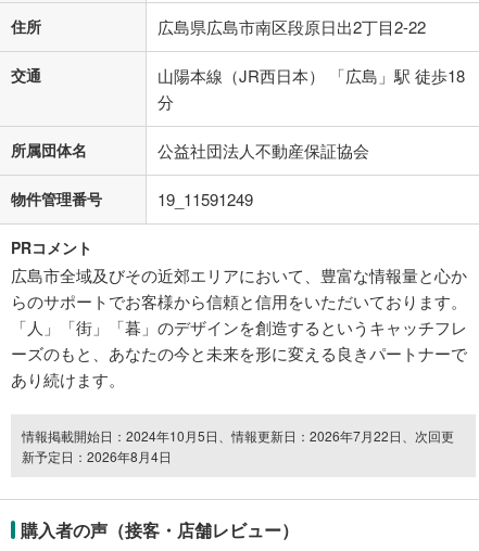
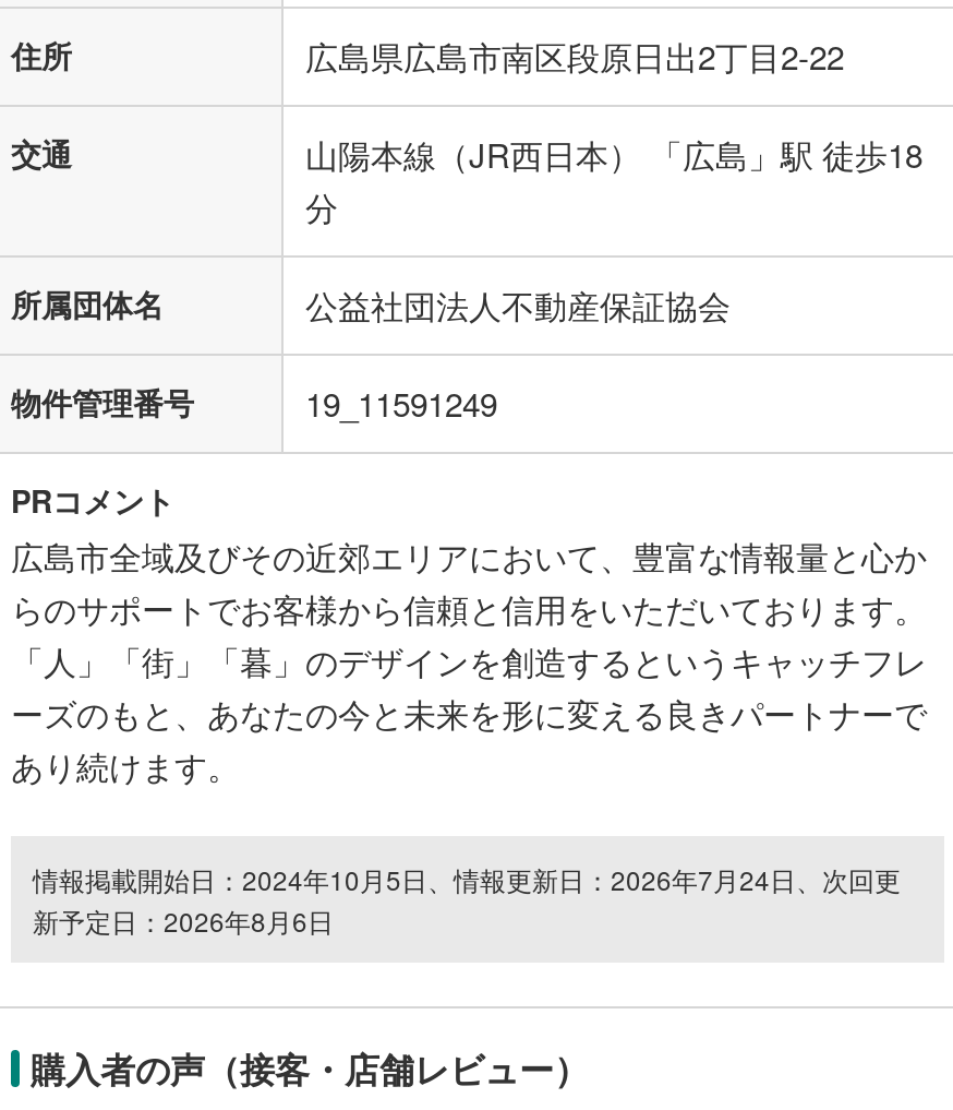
- 情報掲載開始日：2024年10月5日、情報更新日：2026年7月22日、次回更
+ 情報掲載開始日：2024年10月5日、情報更新日：2026年7月24日、次回更

- 新予定日：2026年8月4日
+ 新予定日：2026年8月6日
